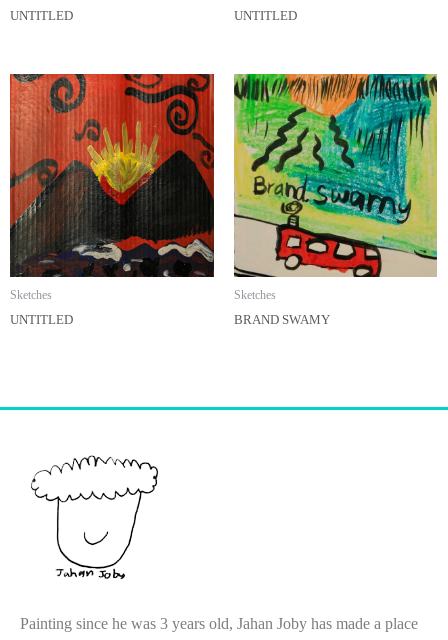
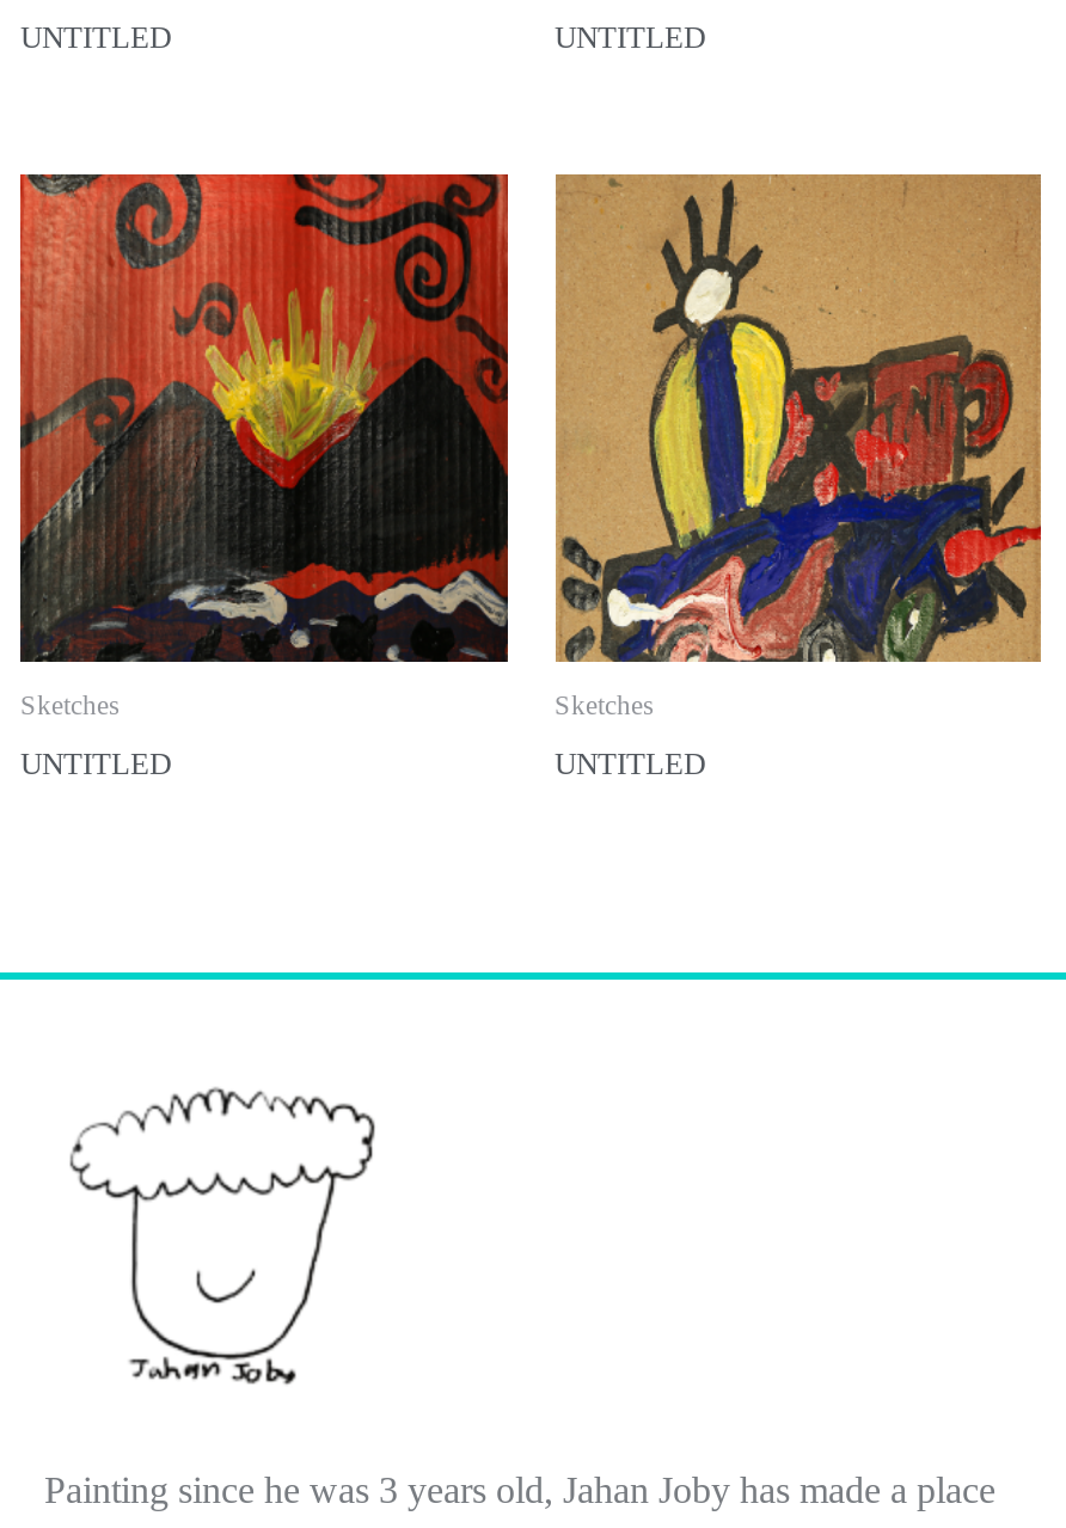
- [image]
- BRAND SWAMY
+ [image]
+ UNTITLED
